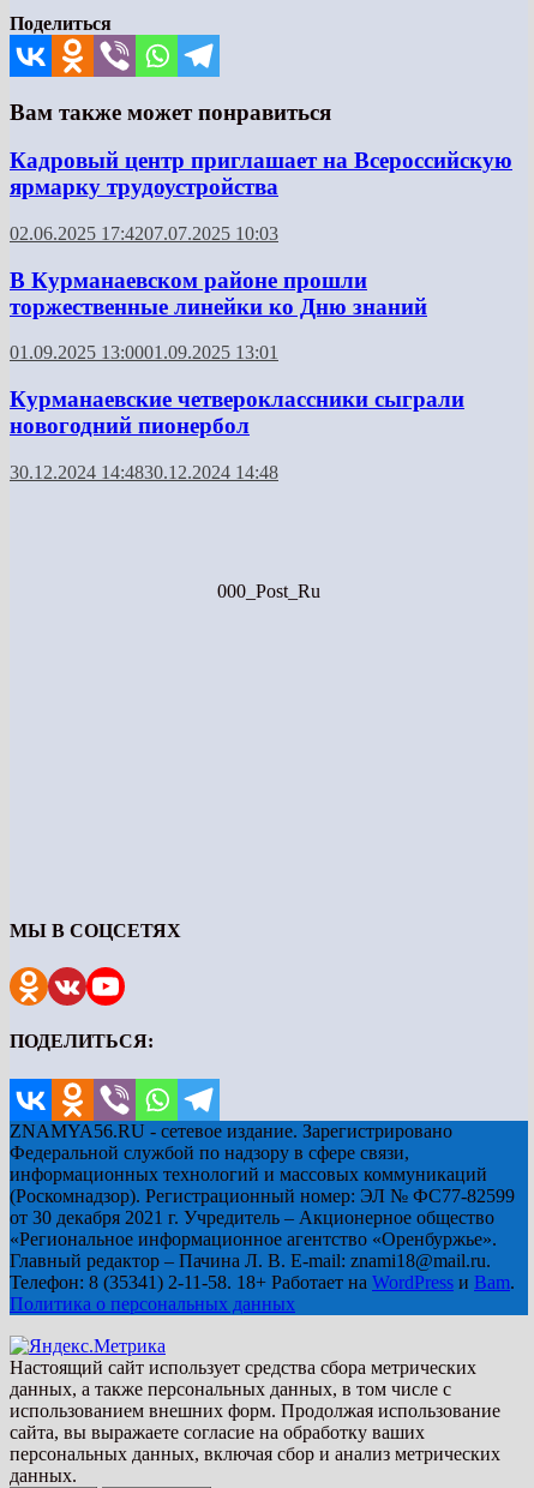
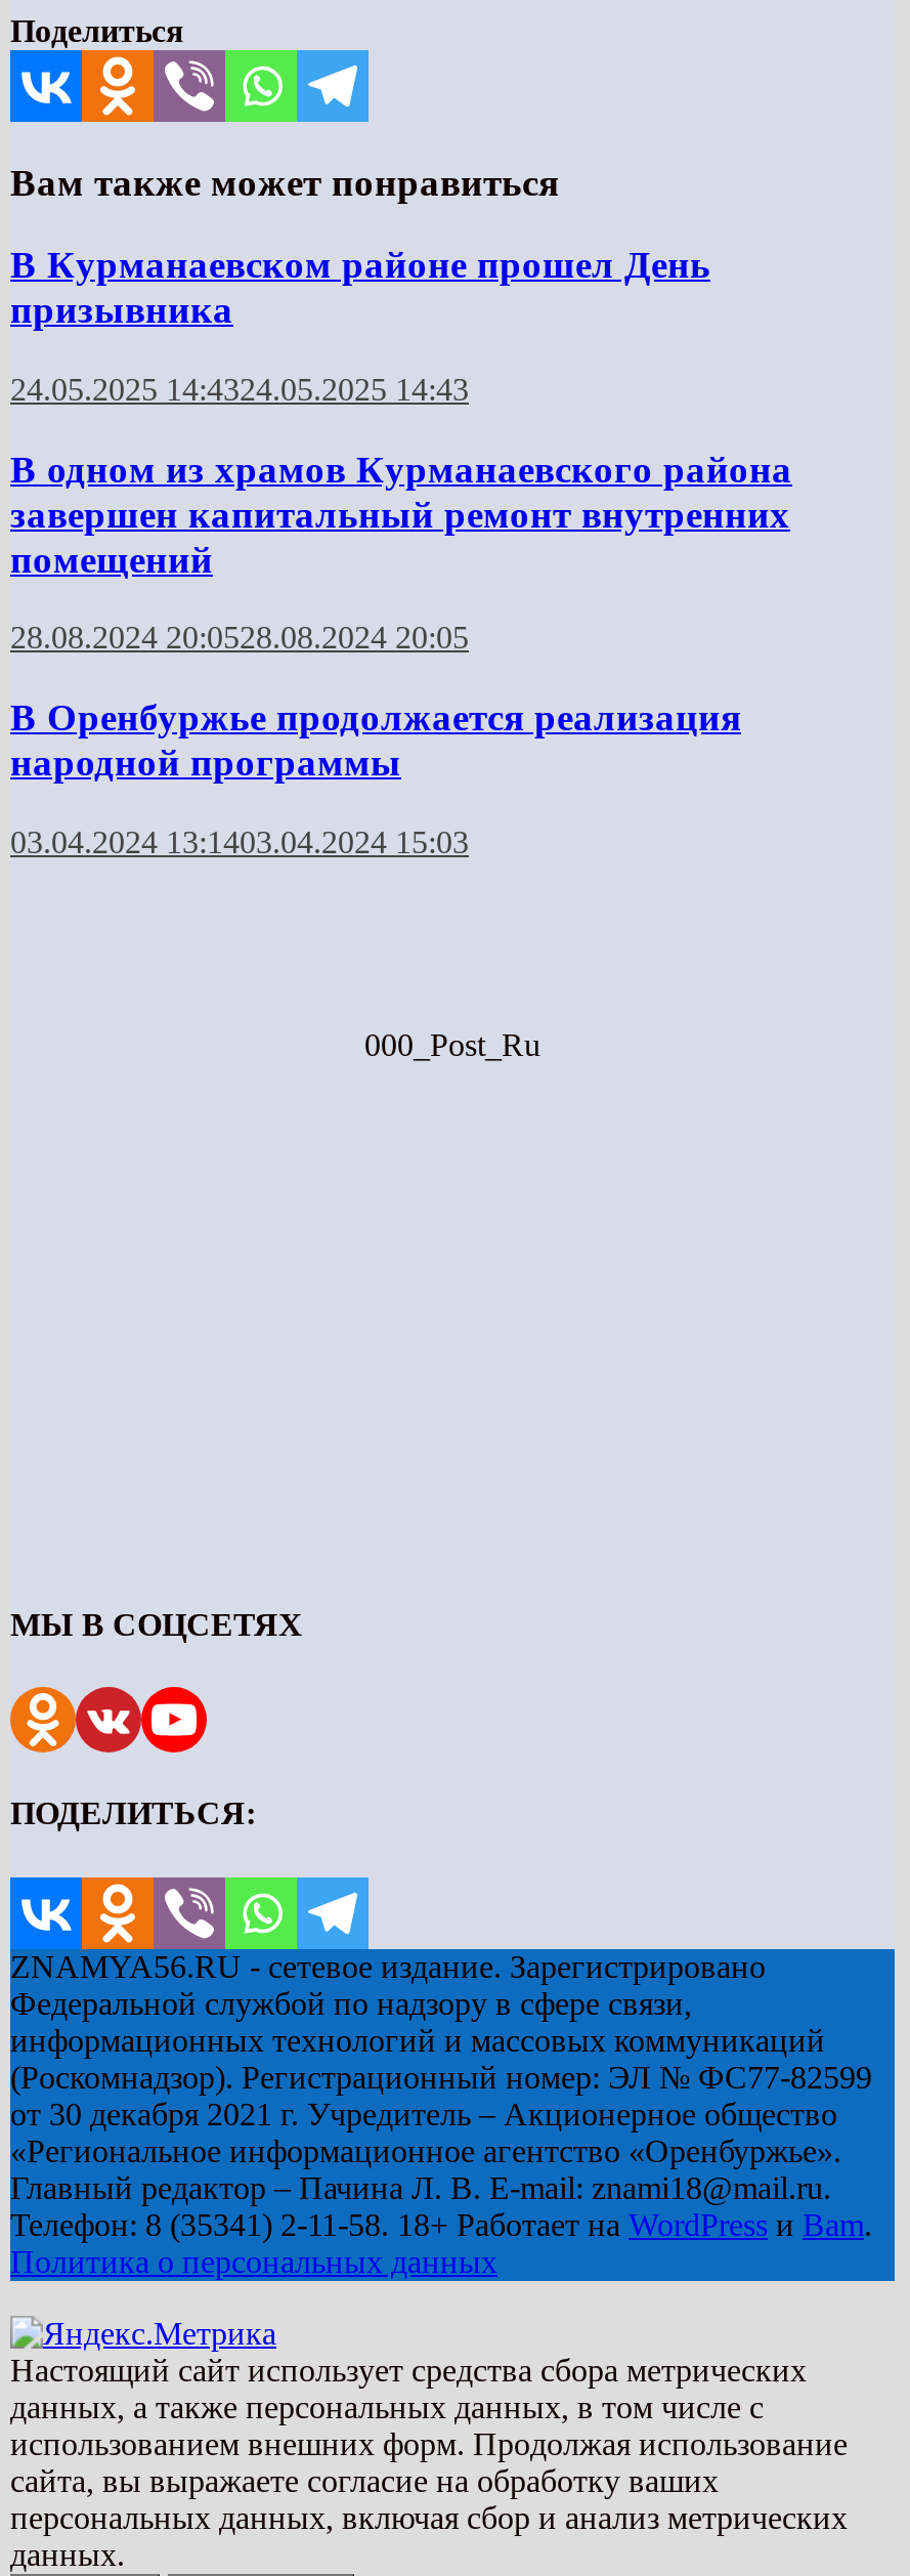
- Кадровый центр приглашает на Всероссийскую
- ярмарку трудоустройства
+ В Курманаевском районе прошел День
+ призывника

- 02.06.2025 17:4207.07.2025 10:03
+ 24.05.2025 14:4324.05.2025 14:43

- В Курманаевском районе прошли
- торжественные линейки ко Дню знаний
+ В одном из храмов Курманаевского района
+ завершен капитальный ремонт внутренних
+ помещений

- 01.09.2025 13:0001.09.2025 13:01
+ 28.08.2024 20:0528.08.2024 20:05

- Курманаевские четвероклассники сыграли
- новогодний пионербол
+ В Оренбуржье продолжается реализация
+ народной программы

- 30.12.2024 14:4830.12.2024 14:48
+ 03.04.2024 13:1403.04.2024 15:03
